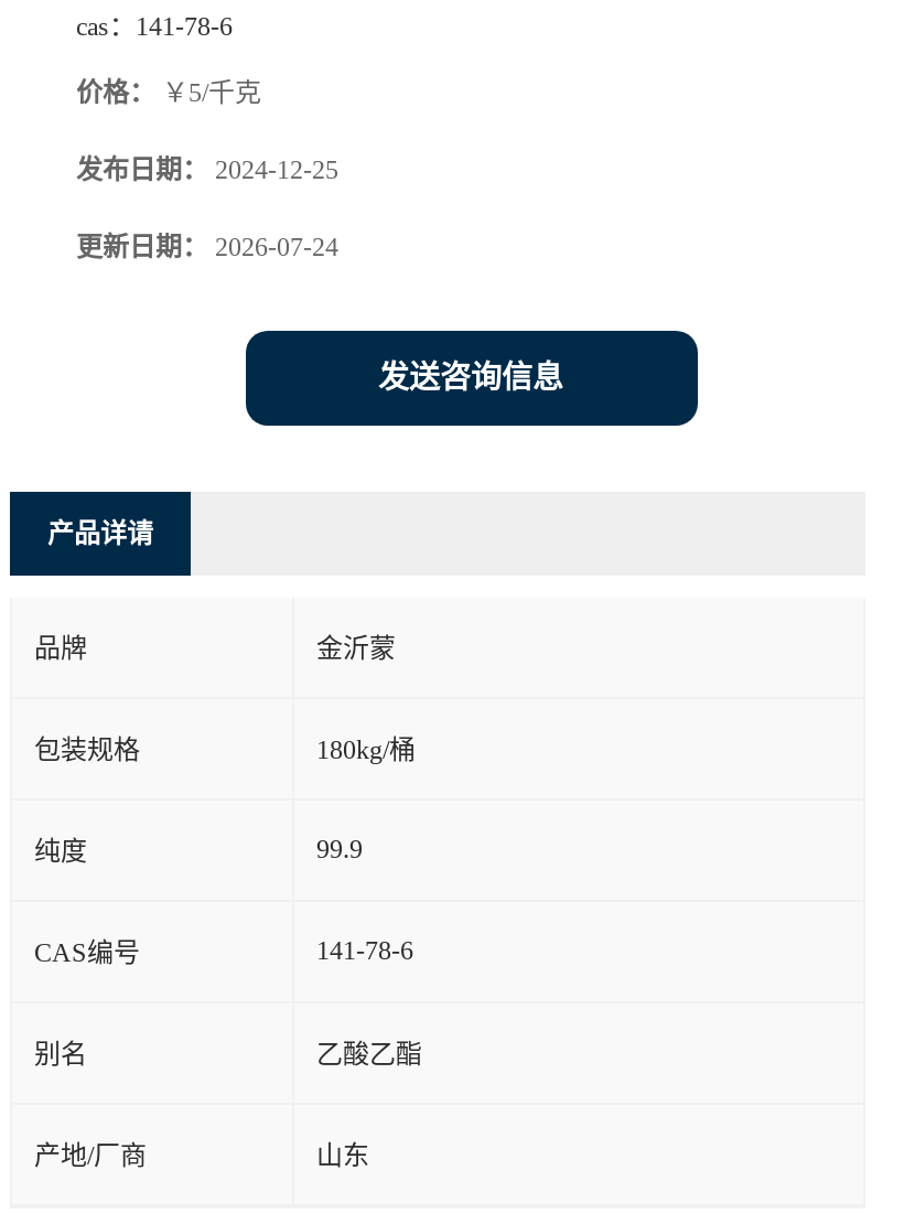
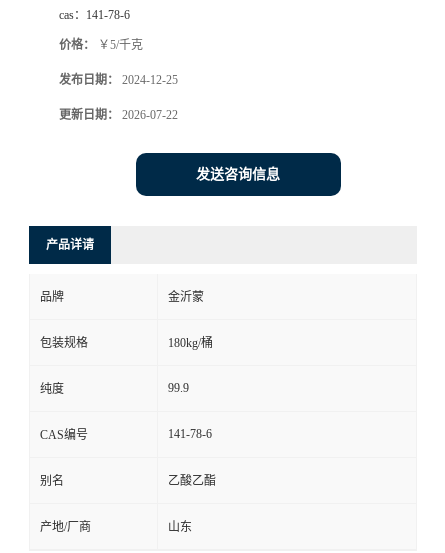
- 更新日期：2026-07-24
+ 更新日期：2026-07-22
